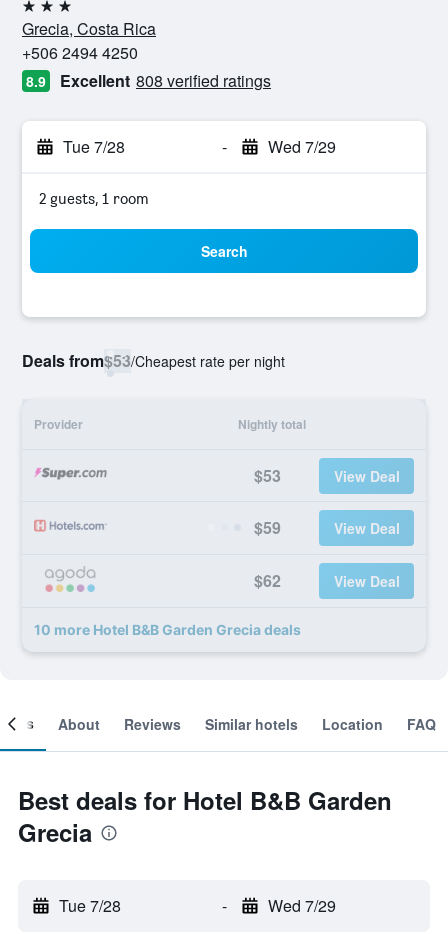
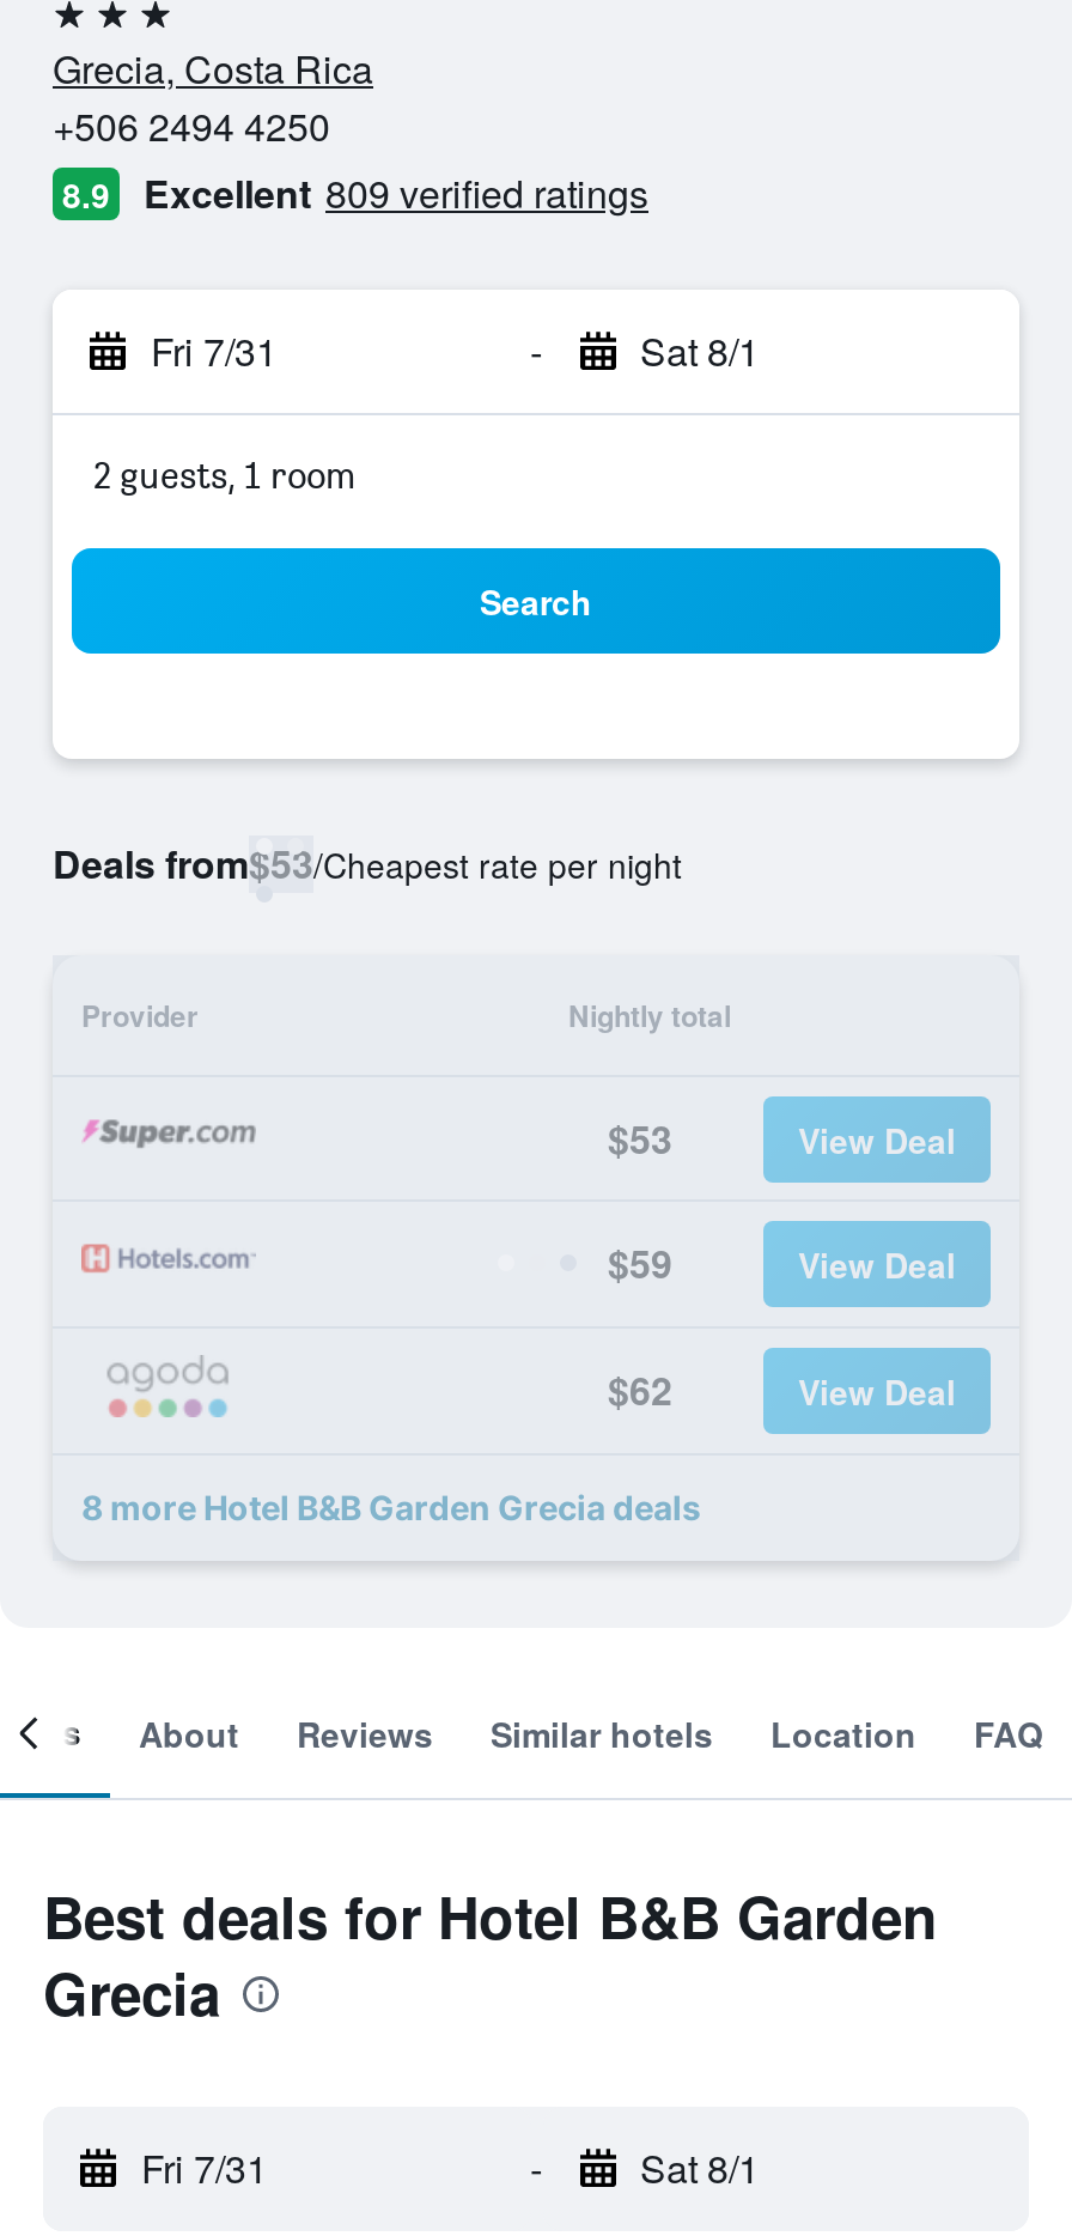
- Excellent 808 verified ratings
+ Excellent 809 verified ratings

- Tue 7/28
+ Fri 7/31

- Wed 7/29
+ Sat 8/1

- 10 more Hotel B&B Garden Grecia deals
+ 8 more Hotel B&B Garden Grecia deals

- Tue 7/28
+ Fri 7/31

- Wed 7/29
+ Sat 8/1
